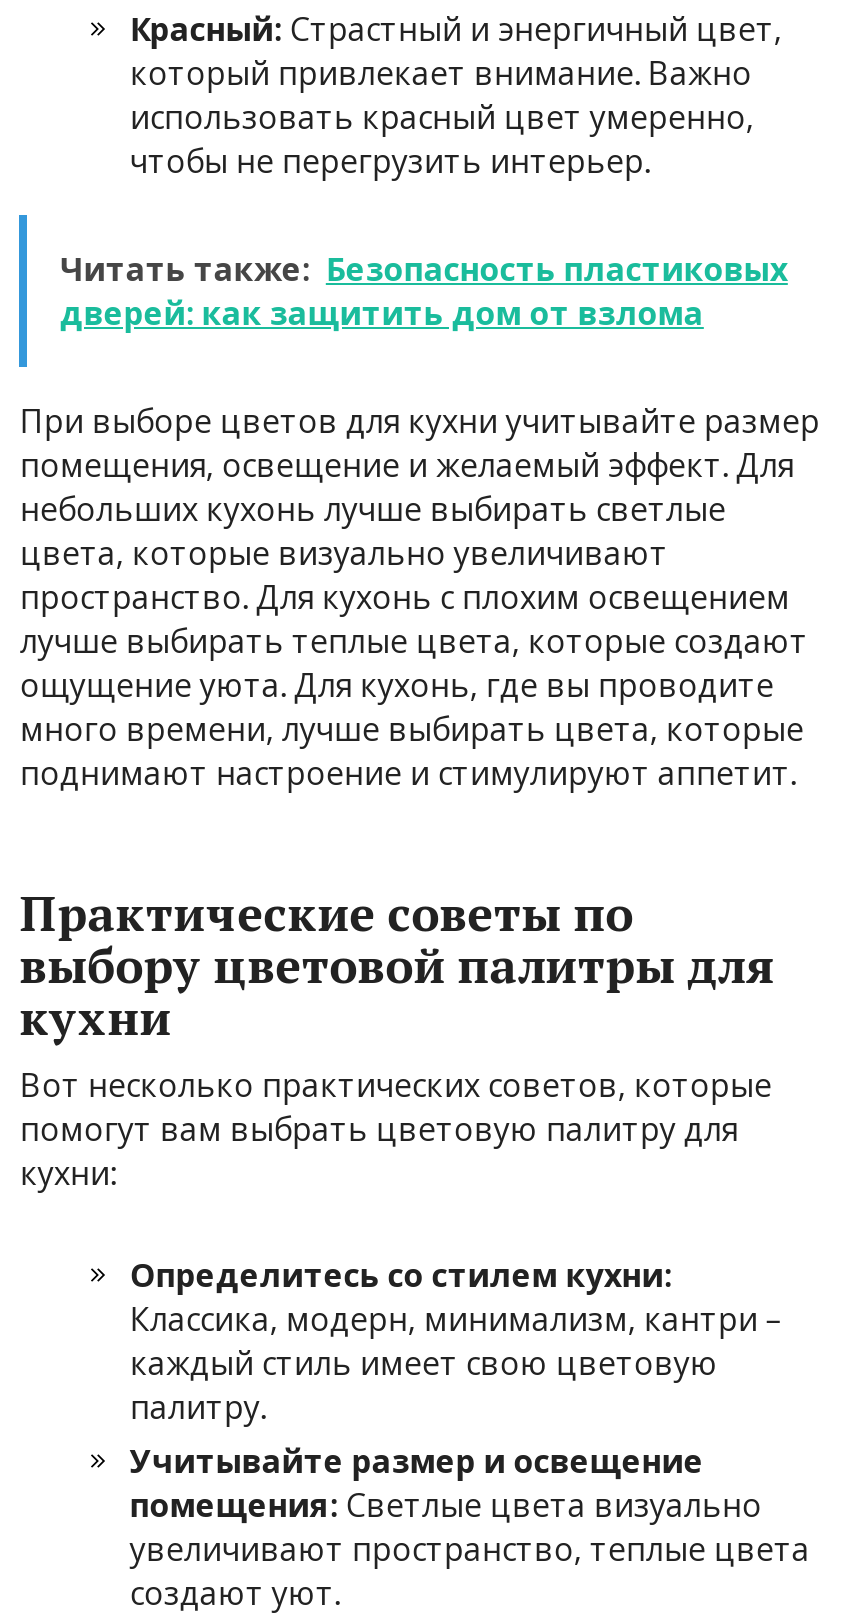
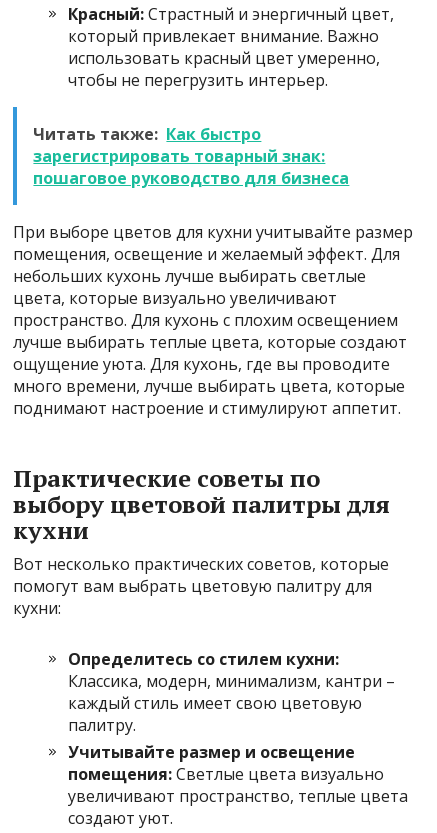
- Читать также: Безопасность пластиковых
- дверей: как защитить дом от взлома
+ Читать также: Как быстро
+ зарегистрировать товарный знак:
+ пошаговое руководство для бизнеса
